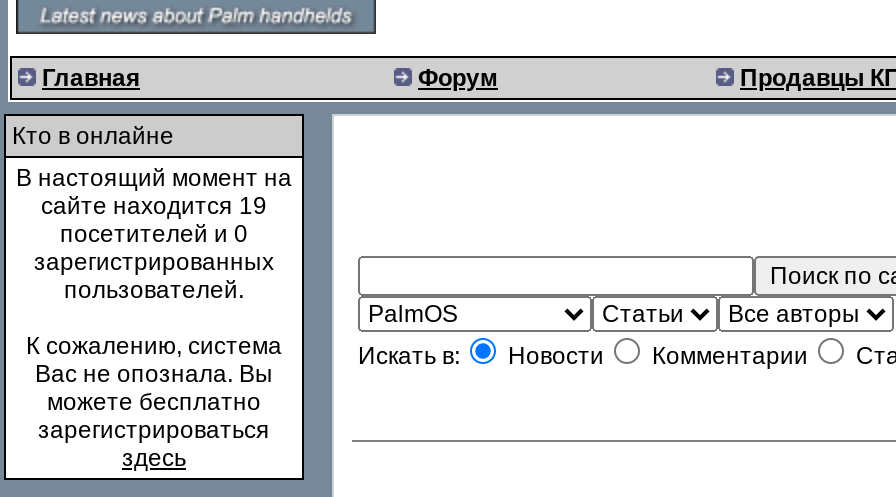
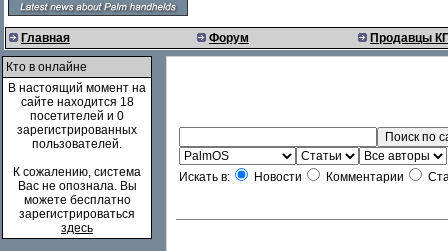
- сайте находится 19
+ сайте находится 18
